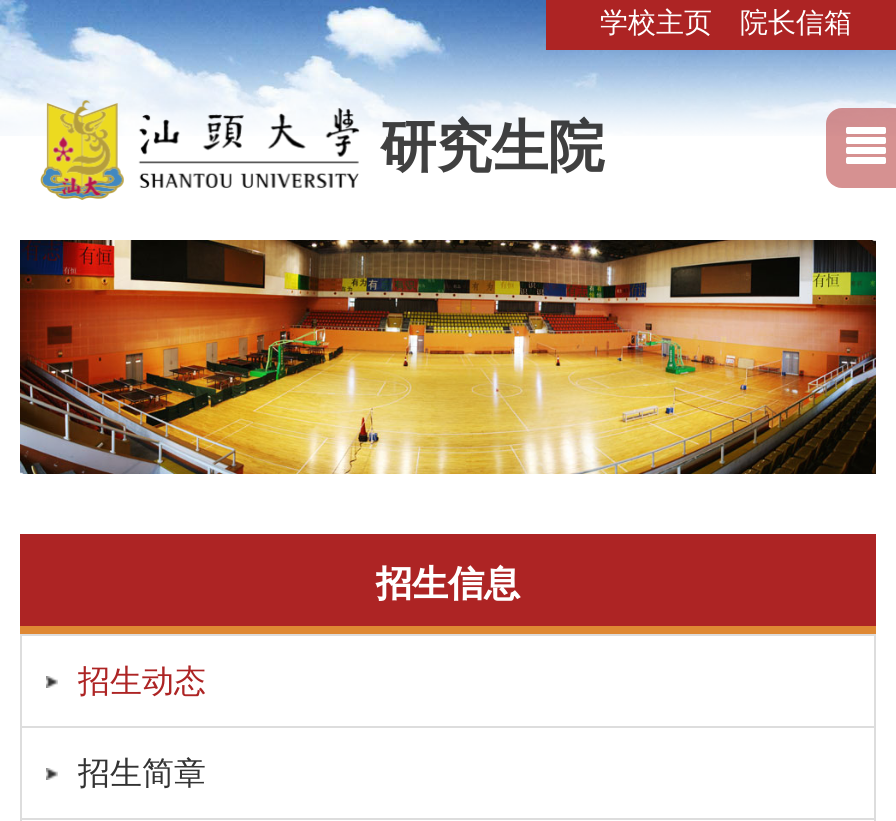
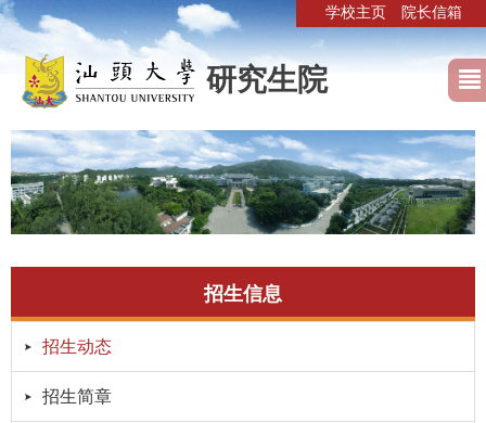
- [image]
+ [image]
